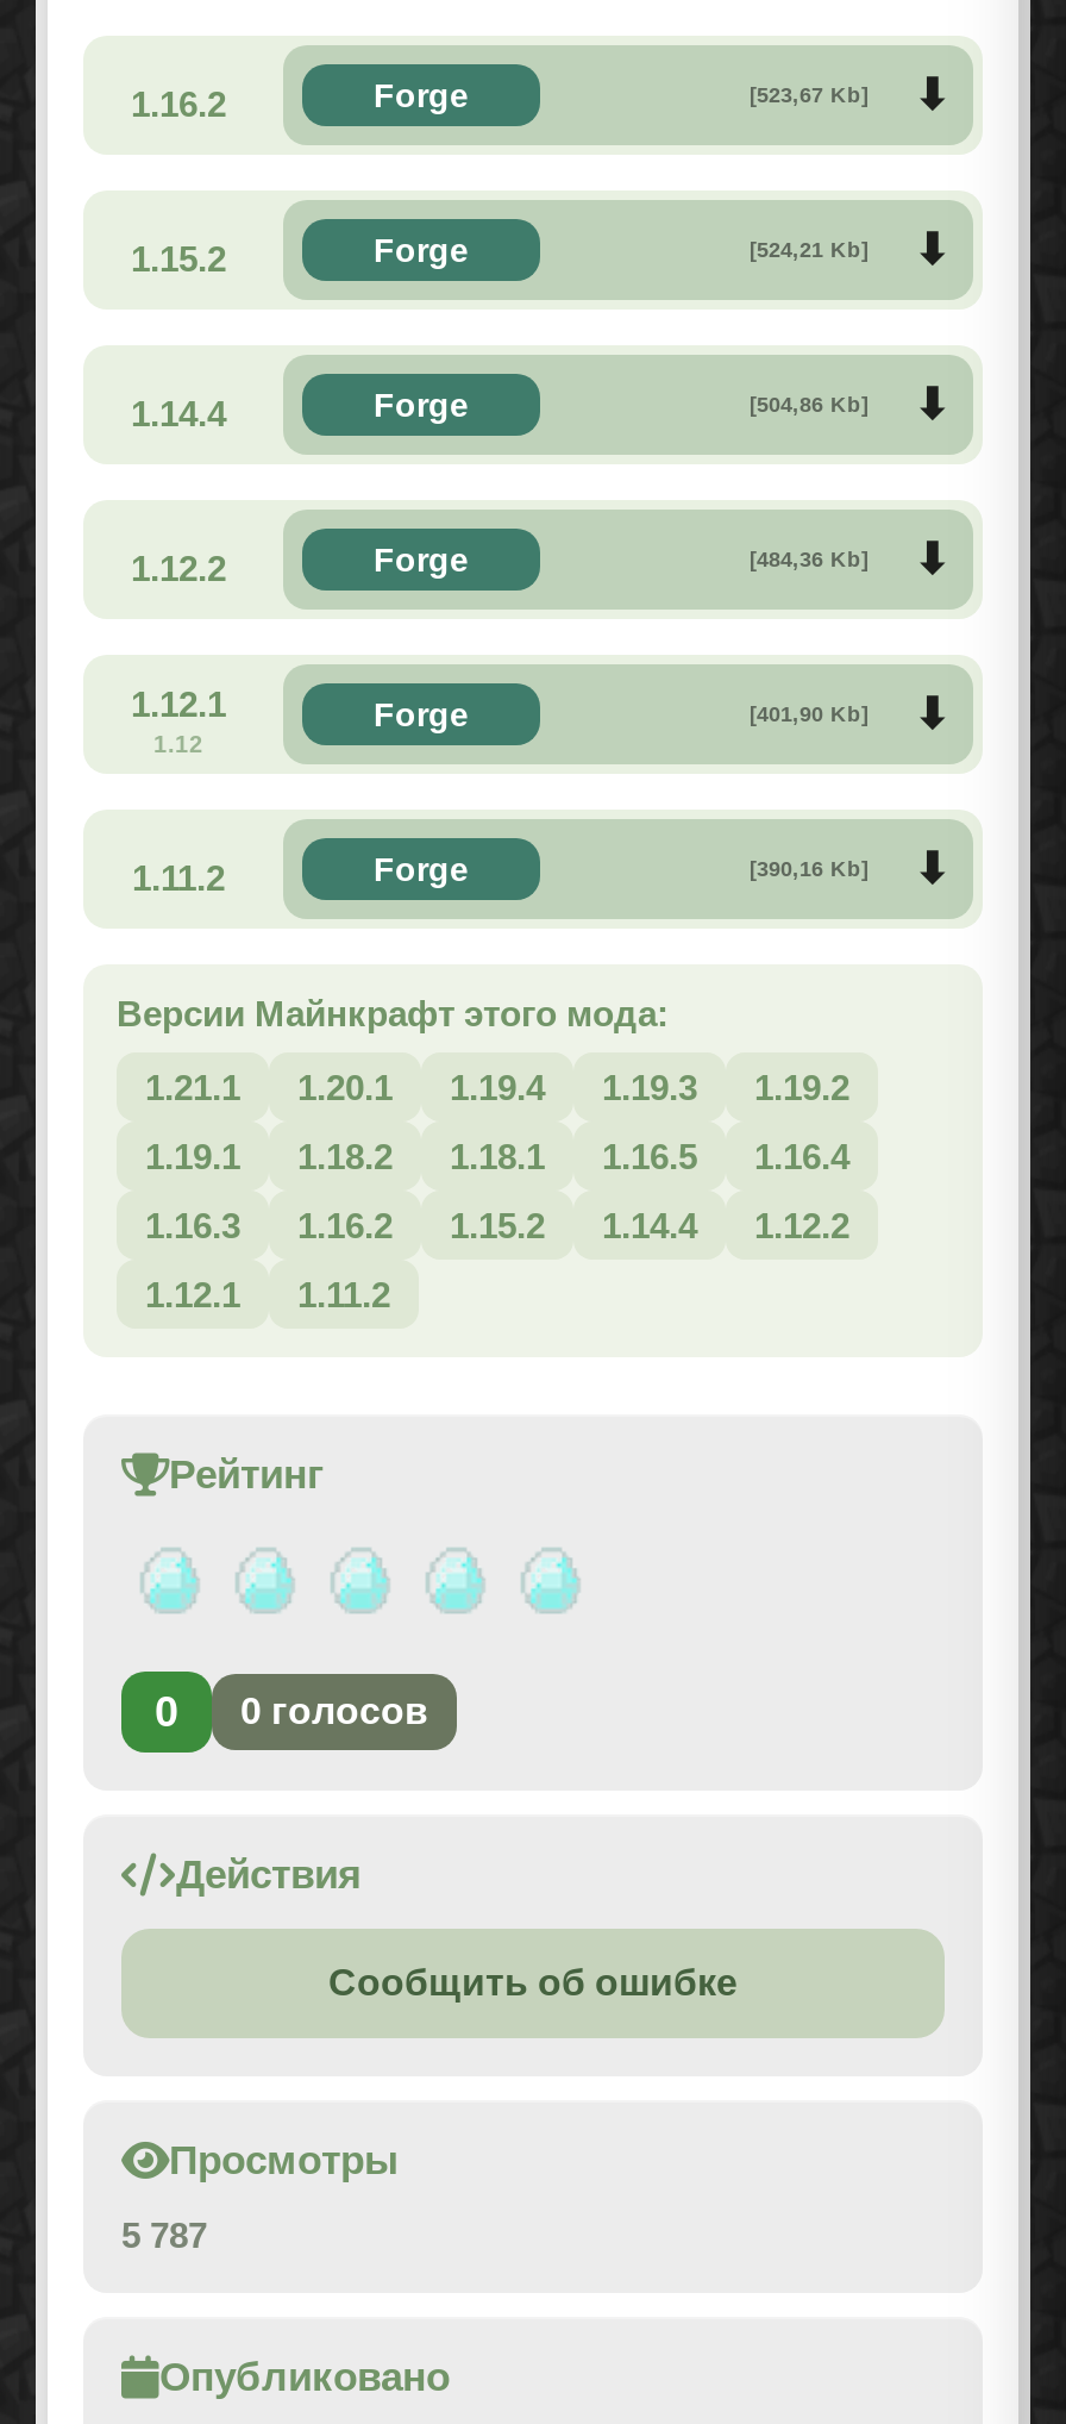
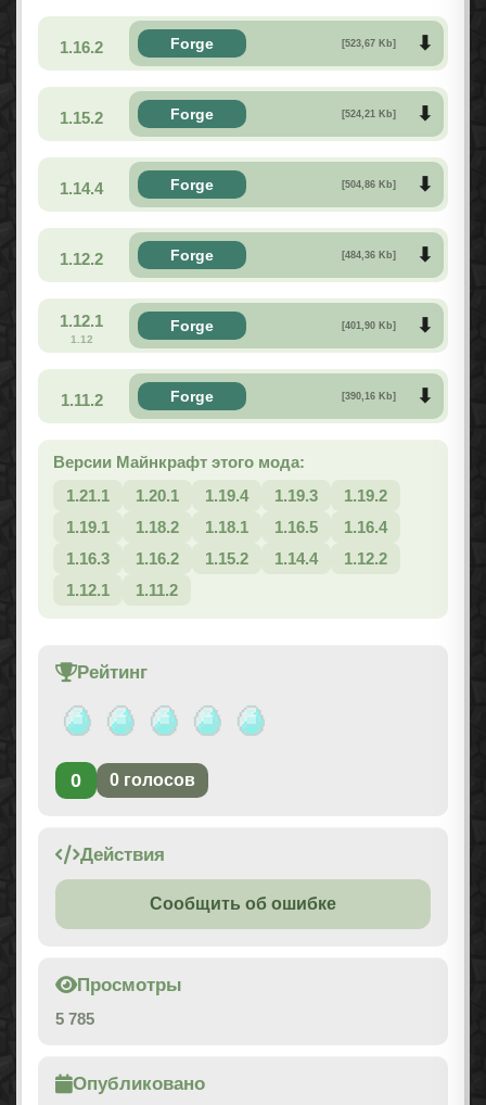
- 5 787
+ 5 785
